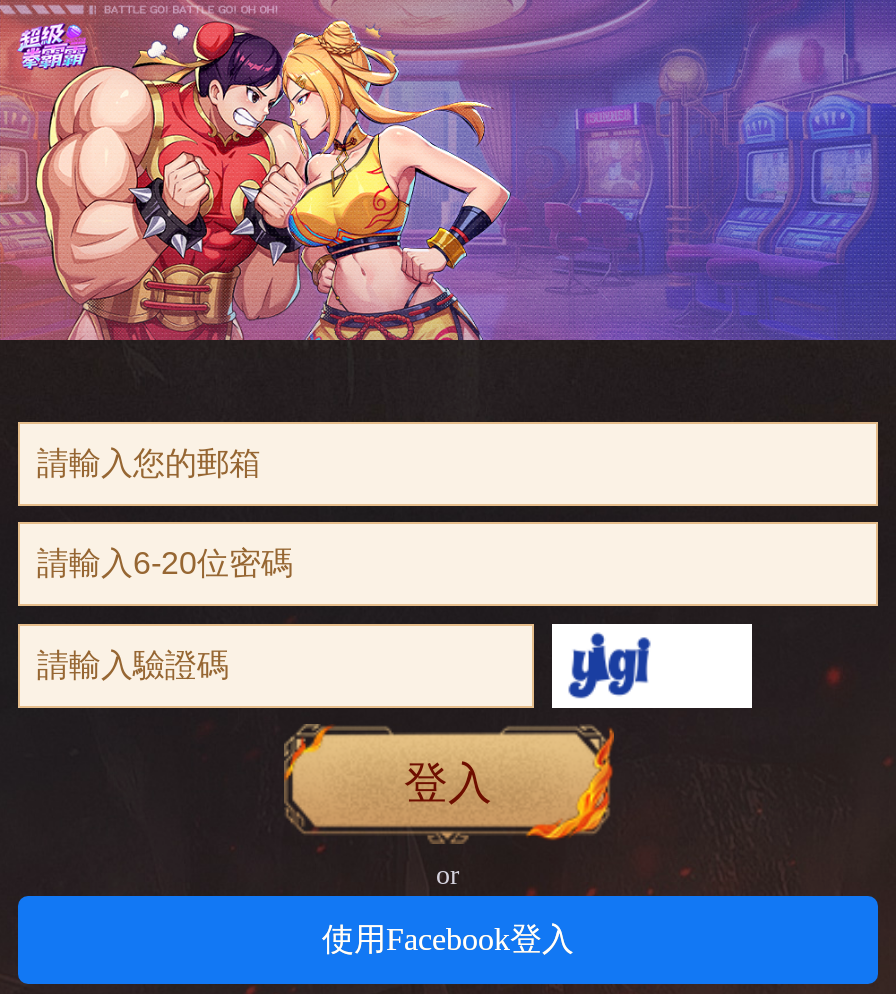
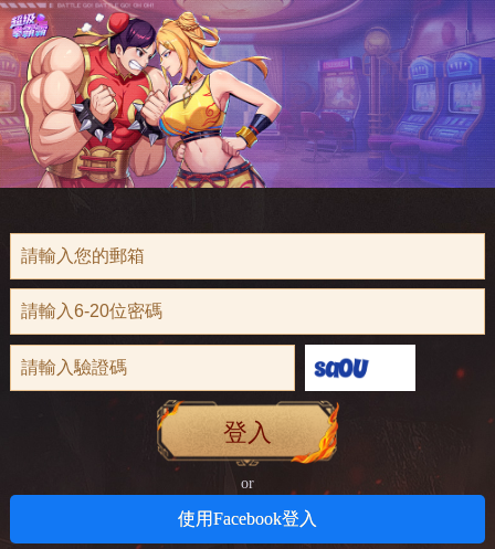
- [image]
+ [image]
